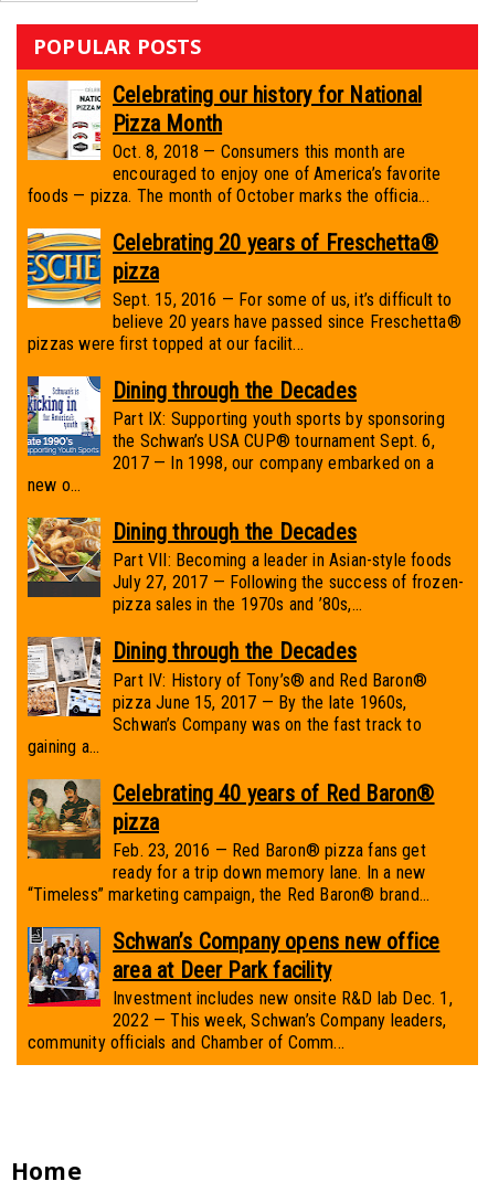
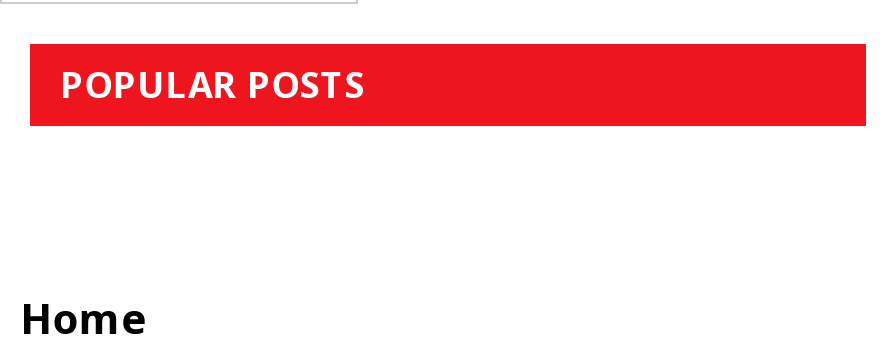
- [image]
- Celebrating our history for National
- Pizza Month
- Oct. 8, 2018 — Consumers this month are
- encouraged to enjoy one of America’s favorite
- foods — pizza. The month of October marks the officia...
- Celebrating 20 years of Freschetta®
- pizza
- Sept. 15, 2016 — For some of us, it’s difficult to
- believe 20 years have passed since Freschetta®
- pizzas were first topped at our facilit...
- Dining through the Decades
- Part IX: Supporting youth sports by sponsoring
- the Schwan’s USA CUP® tournament Sept. 6,
- 2017 — In 1998, our company embarked on a
- new o...
- Dining through the Decades
- Part VII: Becoming a leader in Asian-style foods
- July 27, 2017 — Following the success of frozen-
- pizza sales in the 1970s and ’80s,...
- Dining through the Decades
- Part IV: History of Tony’s® and Red Baron®
- pizza June 15, 2017 — By the late 1960s,
- Schwan’s Company was on the fast track to
- gaining a...
- Celebrating 40 years of Red Baron®
- pizza
- Feb. 23, 2016 — Red Baron® pizza fans get
- ready for a trip down memory lane. In a new
- “Timeless” marketing campaign, the Red Baron® brand...
- Schwan’s Company opens new office
- area at Deer Park facility
- Investment includes new onsite R&D lab Dec. 1,
- 2022 — This week, Schwan’s Company leaders,
- community officials and Chamber of Comm...
